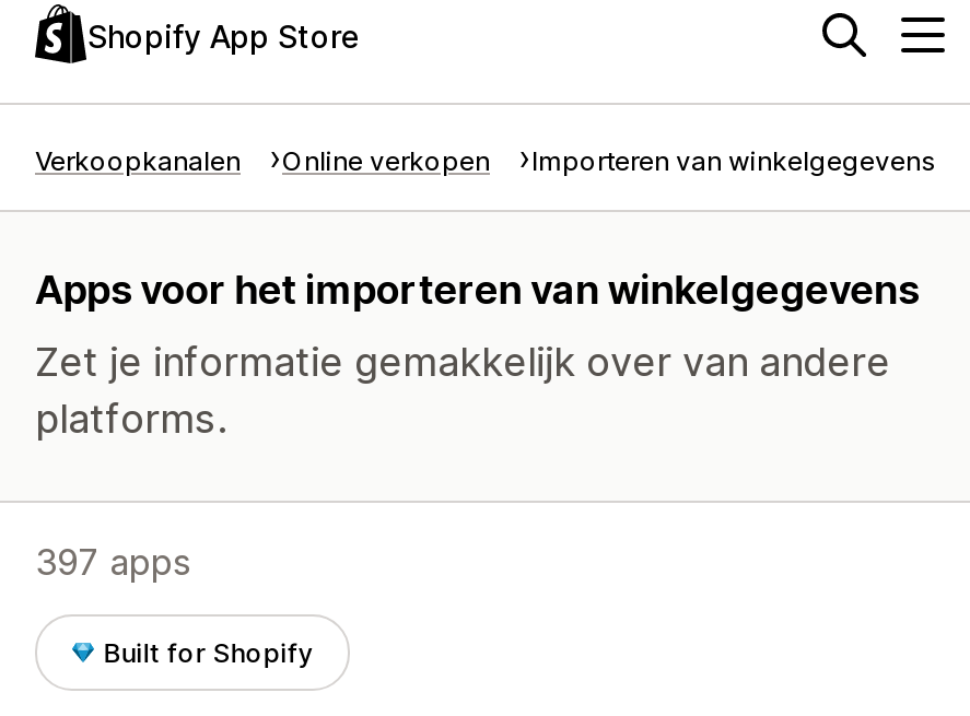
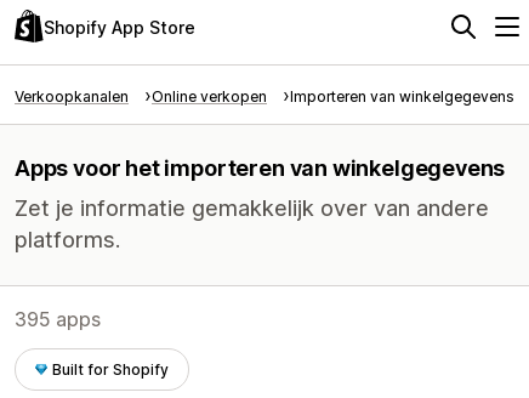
- 397 apps
+ 395 apps
